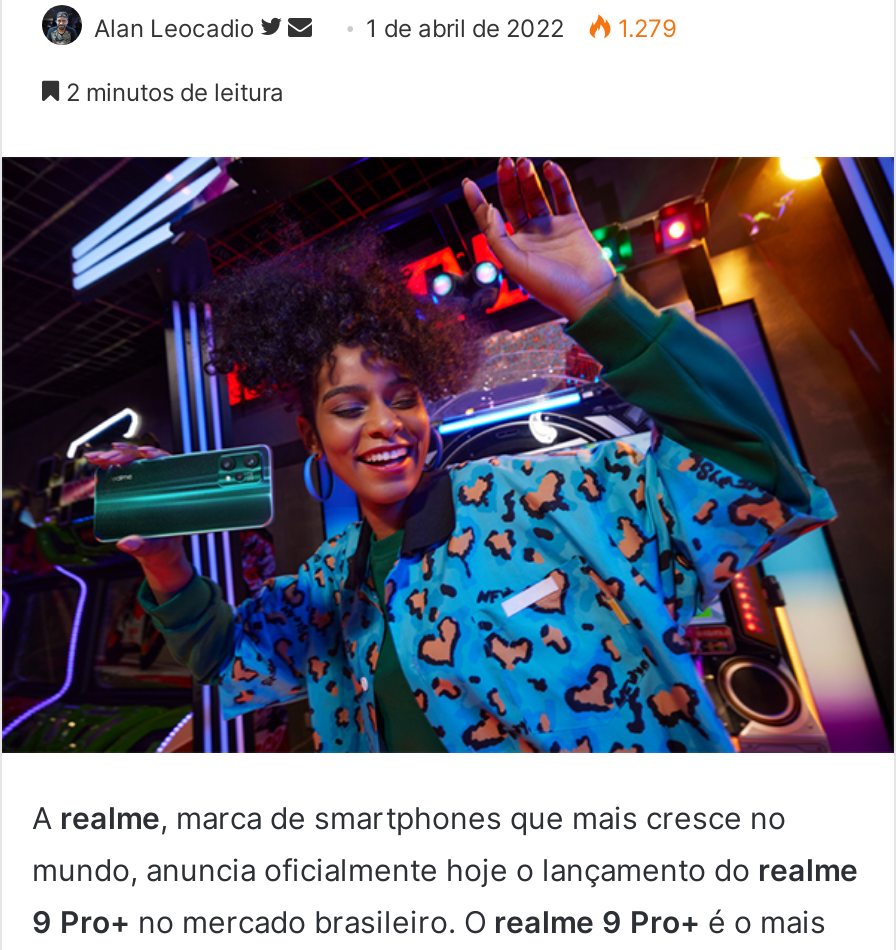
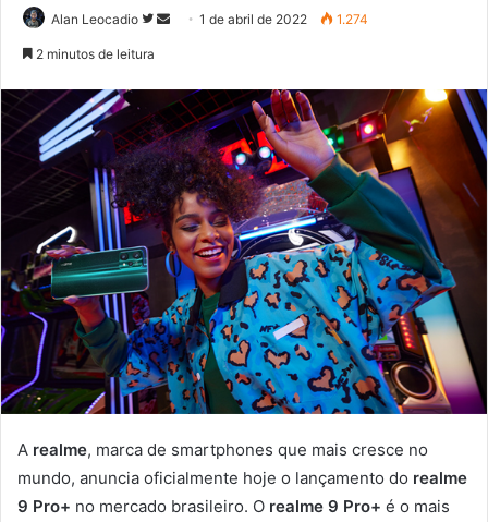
- 1.279
+ 1.274
